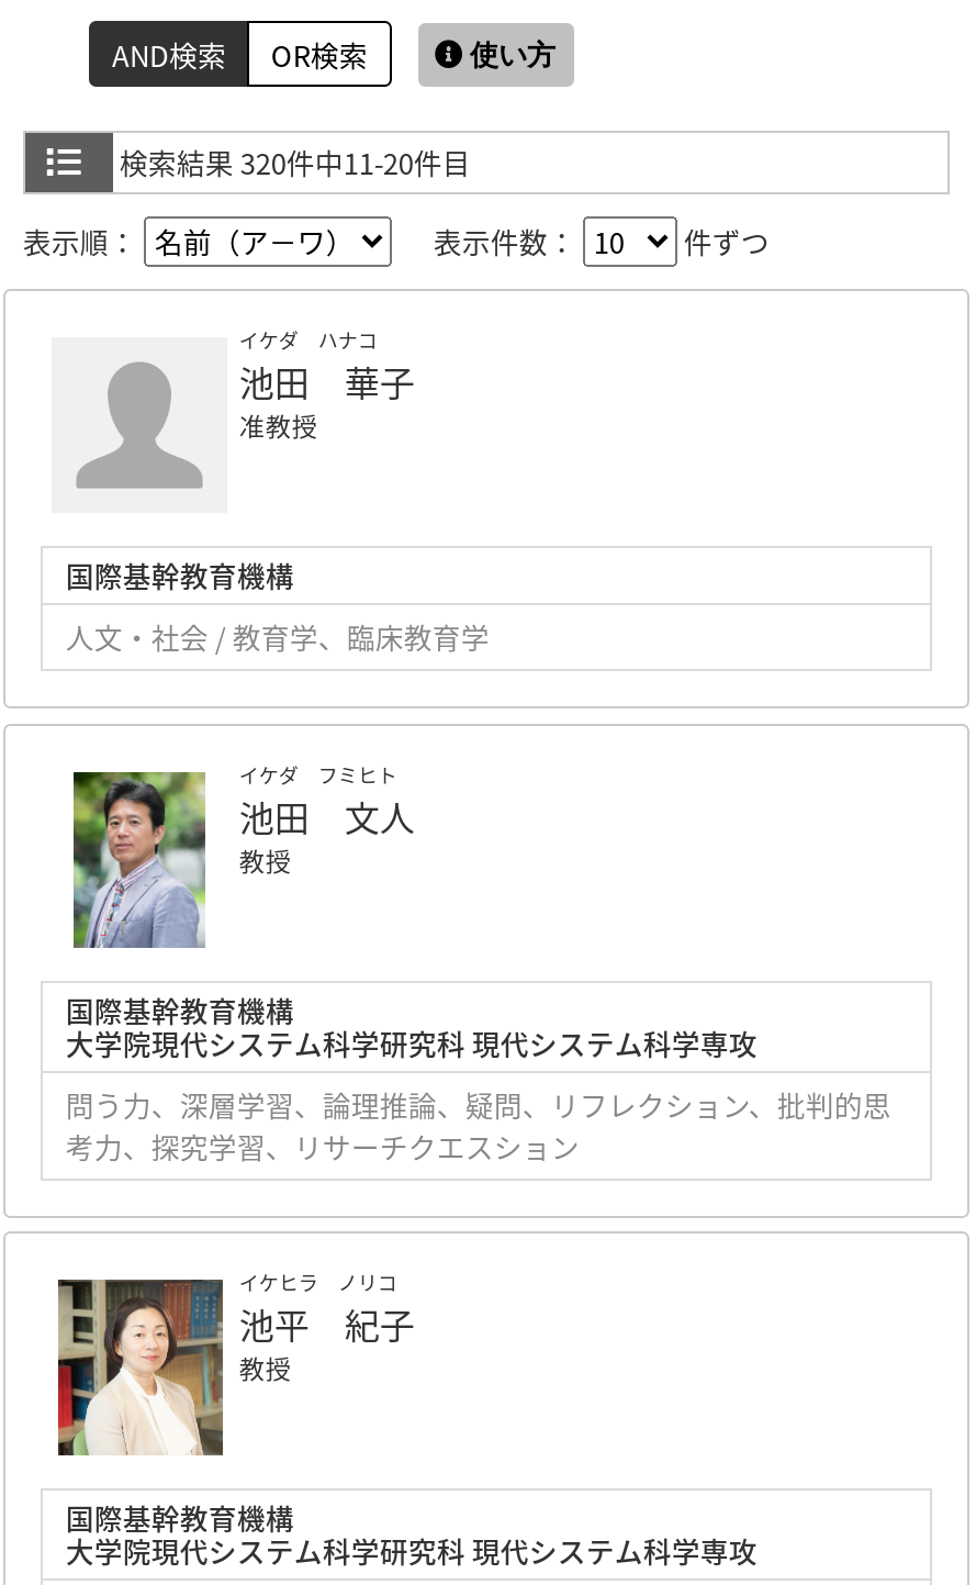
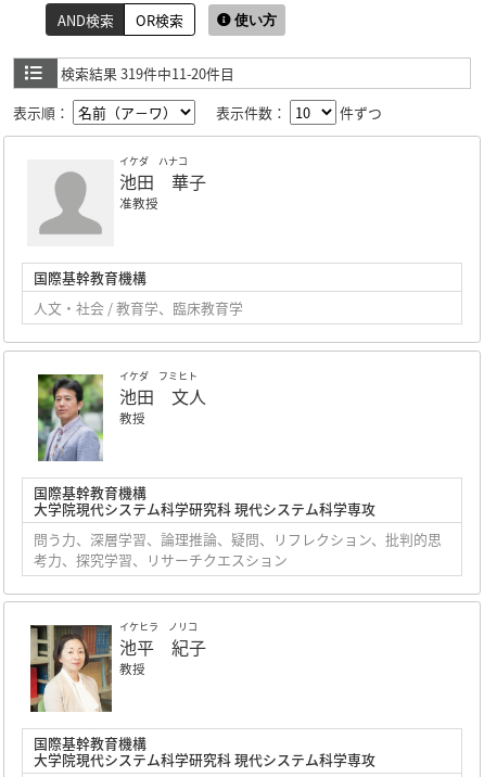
- 検索結果 320件中11-20件目
+ 検索結果 319件中11-20件目
